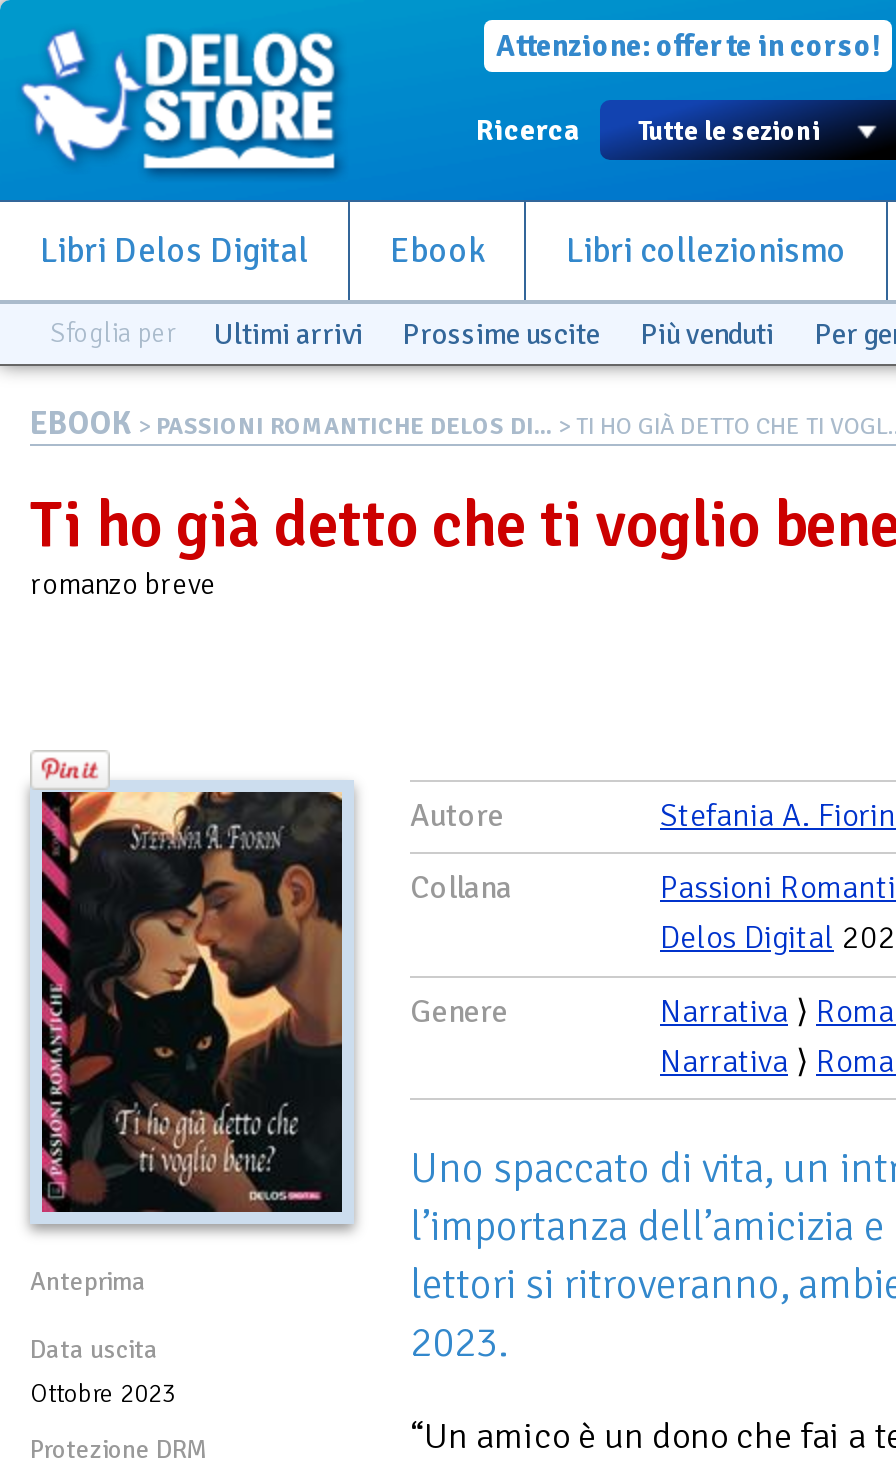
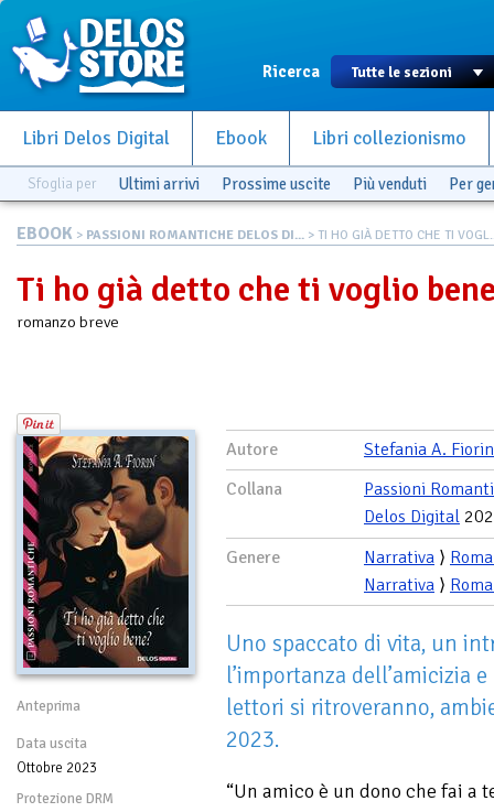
- Attenzione: offerte in corso!
